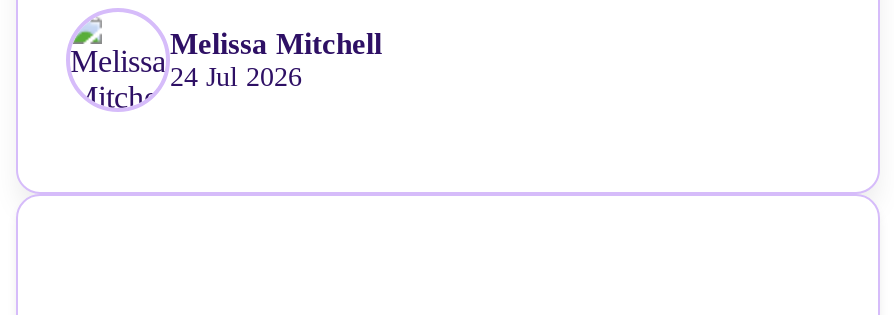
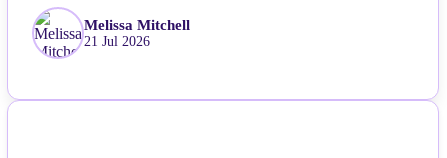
- 24 Jul 2026
+ 21 Jul 2026
